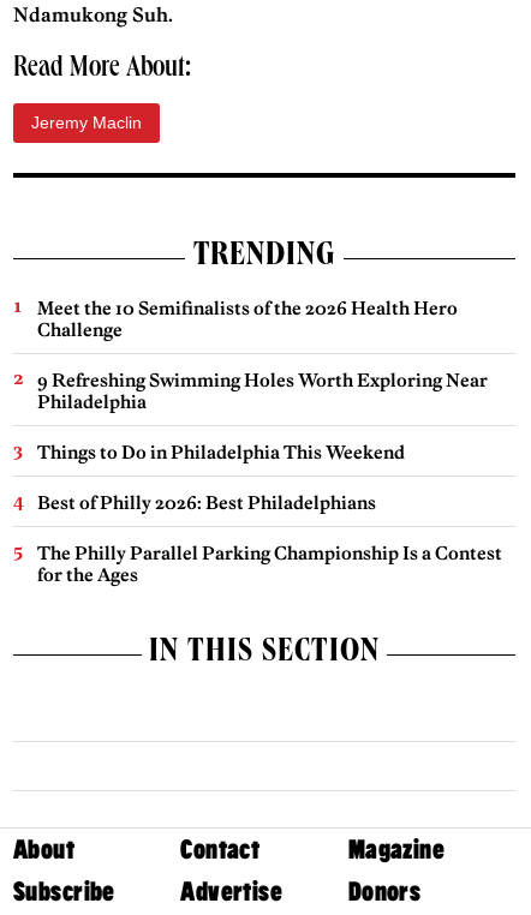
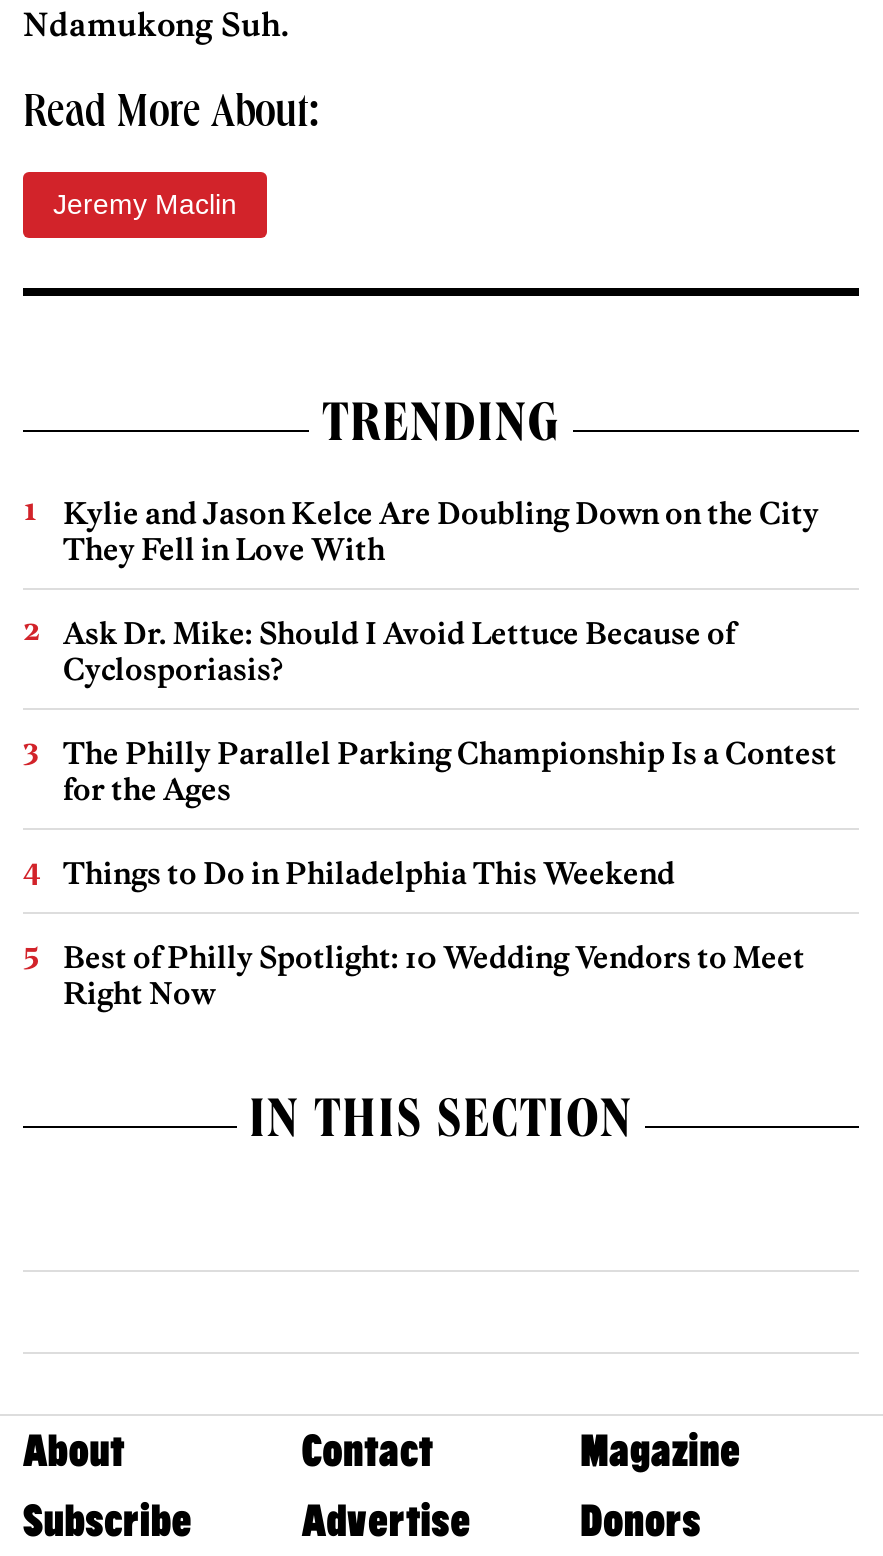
- Meet the 10 Semifinalists of the 2026 Health Hero
- Challenge
- 9 Refreshing Swimming Holes Worth Exploring Near
- Philadelphia
- Best of Philly 2026: Best Philadelphians
+ Kylie and Jason Kelce Are Doubling Down on the City
+ They Fell in Love With
+ Ask Dr. Mike: Should I Avoid Lettuce Because of
+ Cyclosporiasis?

moved down: Things to Do in Philadelphia This Weekend

moved up: The Philly Parallel Parking Championship Is a Contest | for the Ages

+ Best of Philly Spotlight: 10 Wedding Vendors to Meet
+ Right Now
